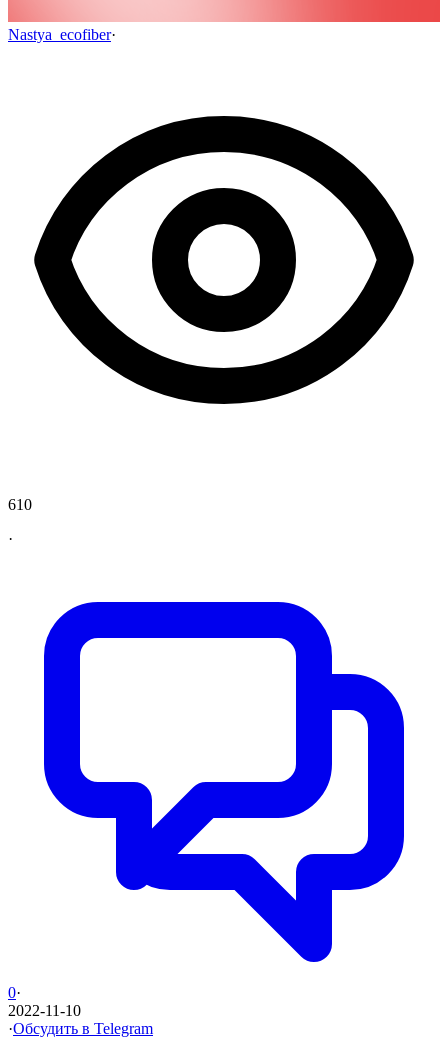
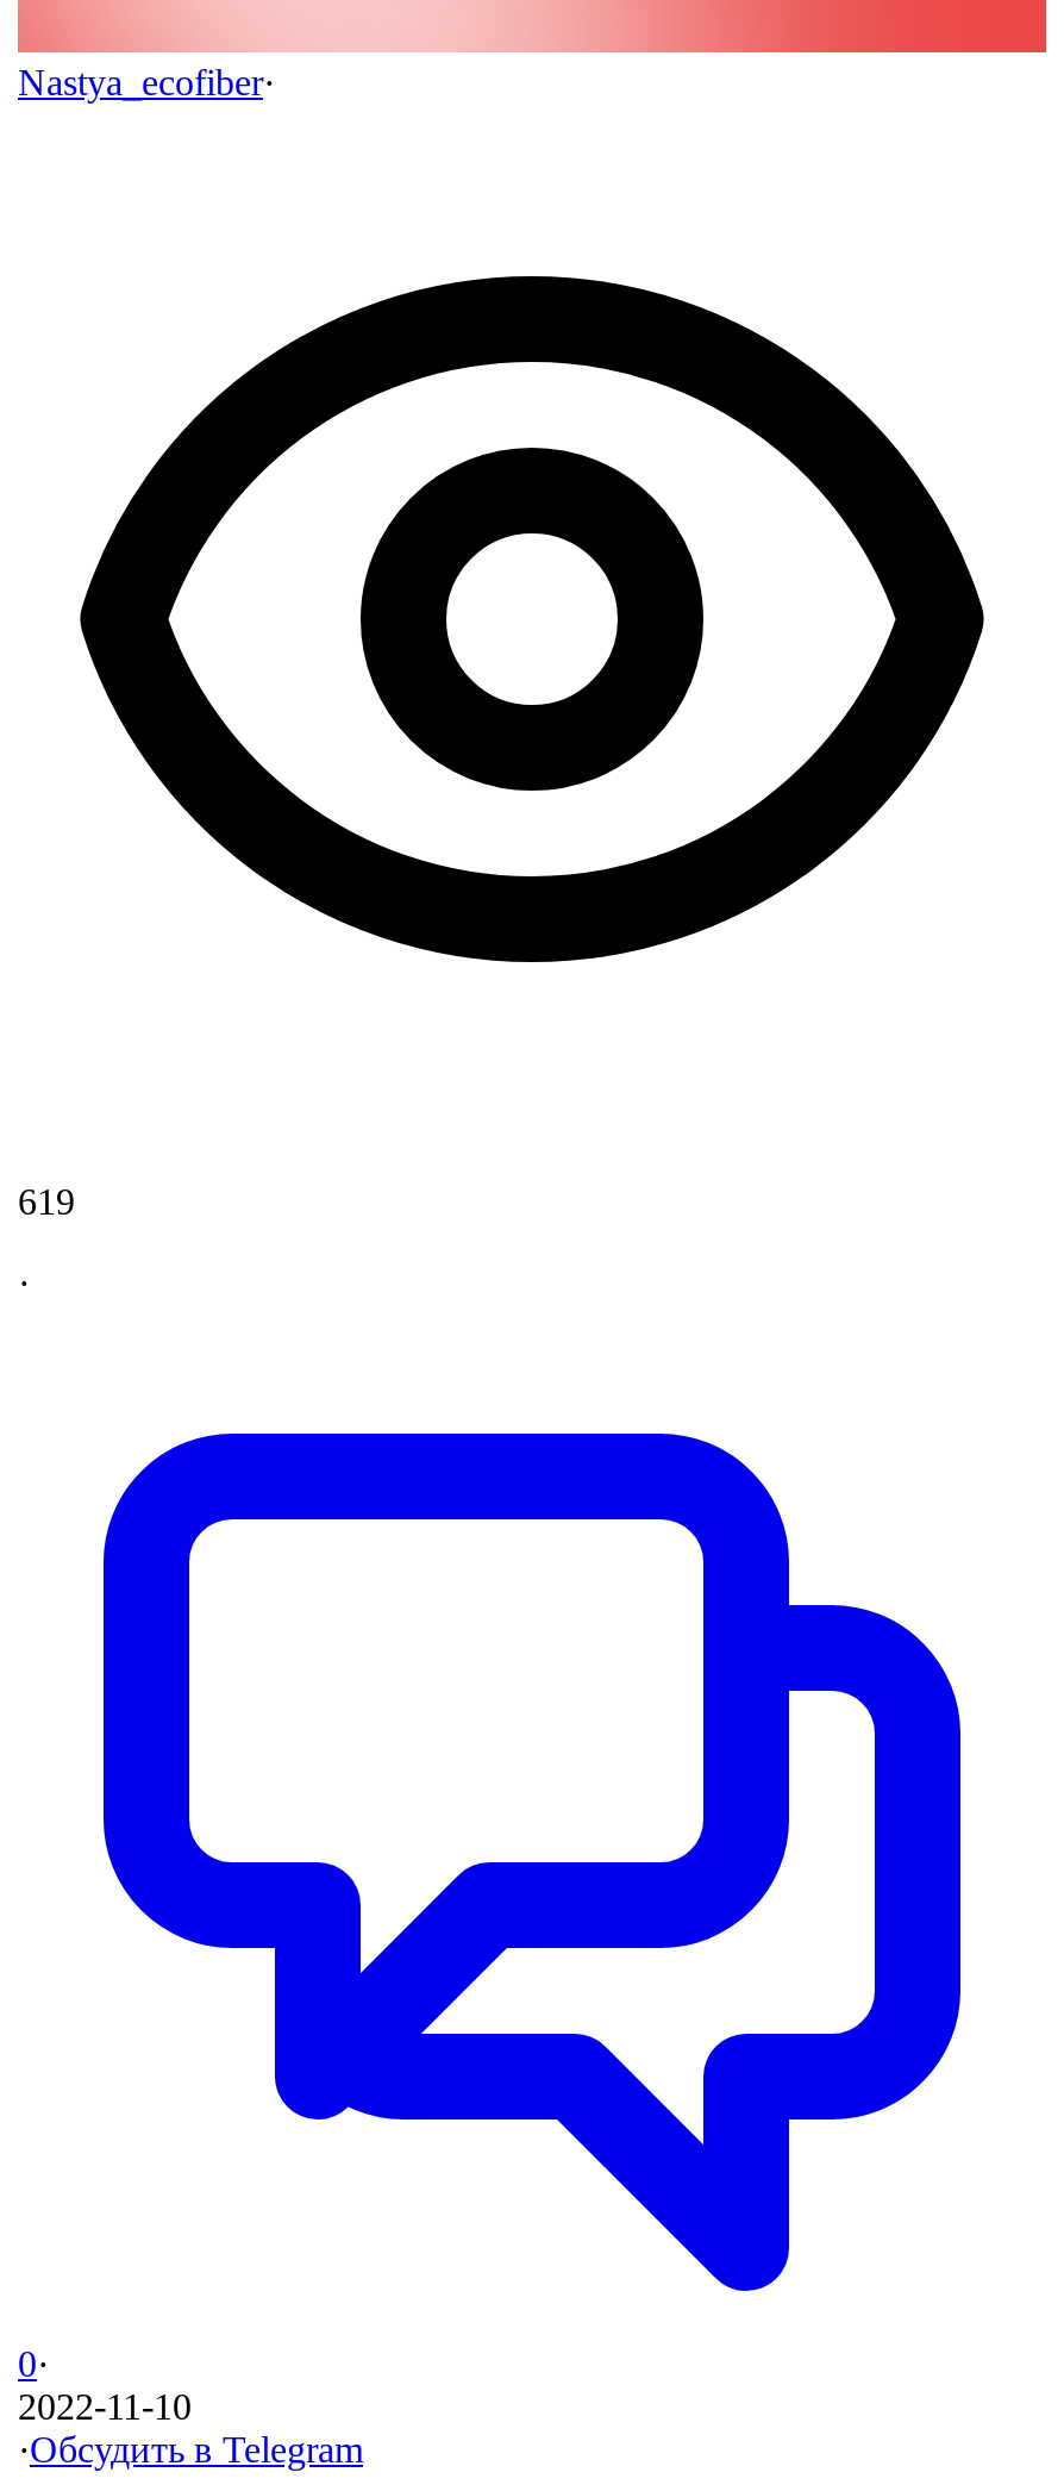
- 610
+ 619
